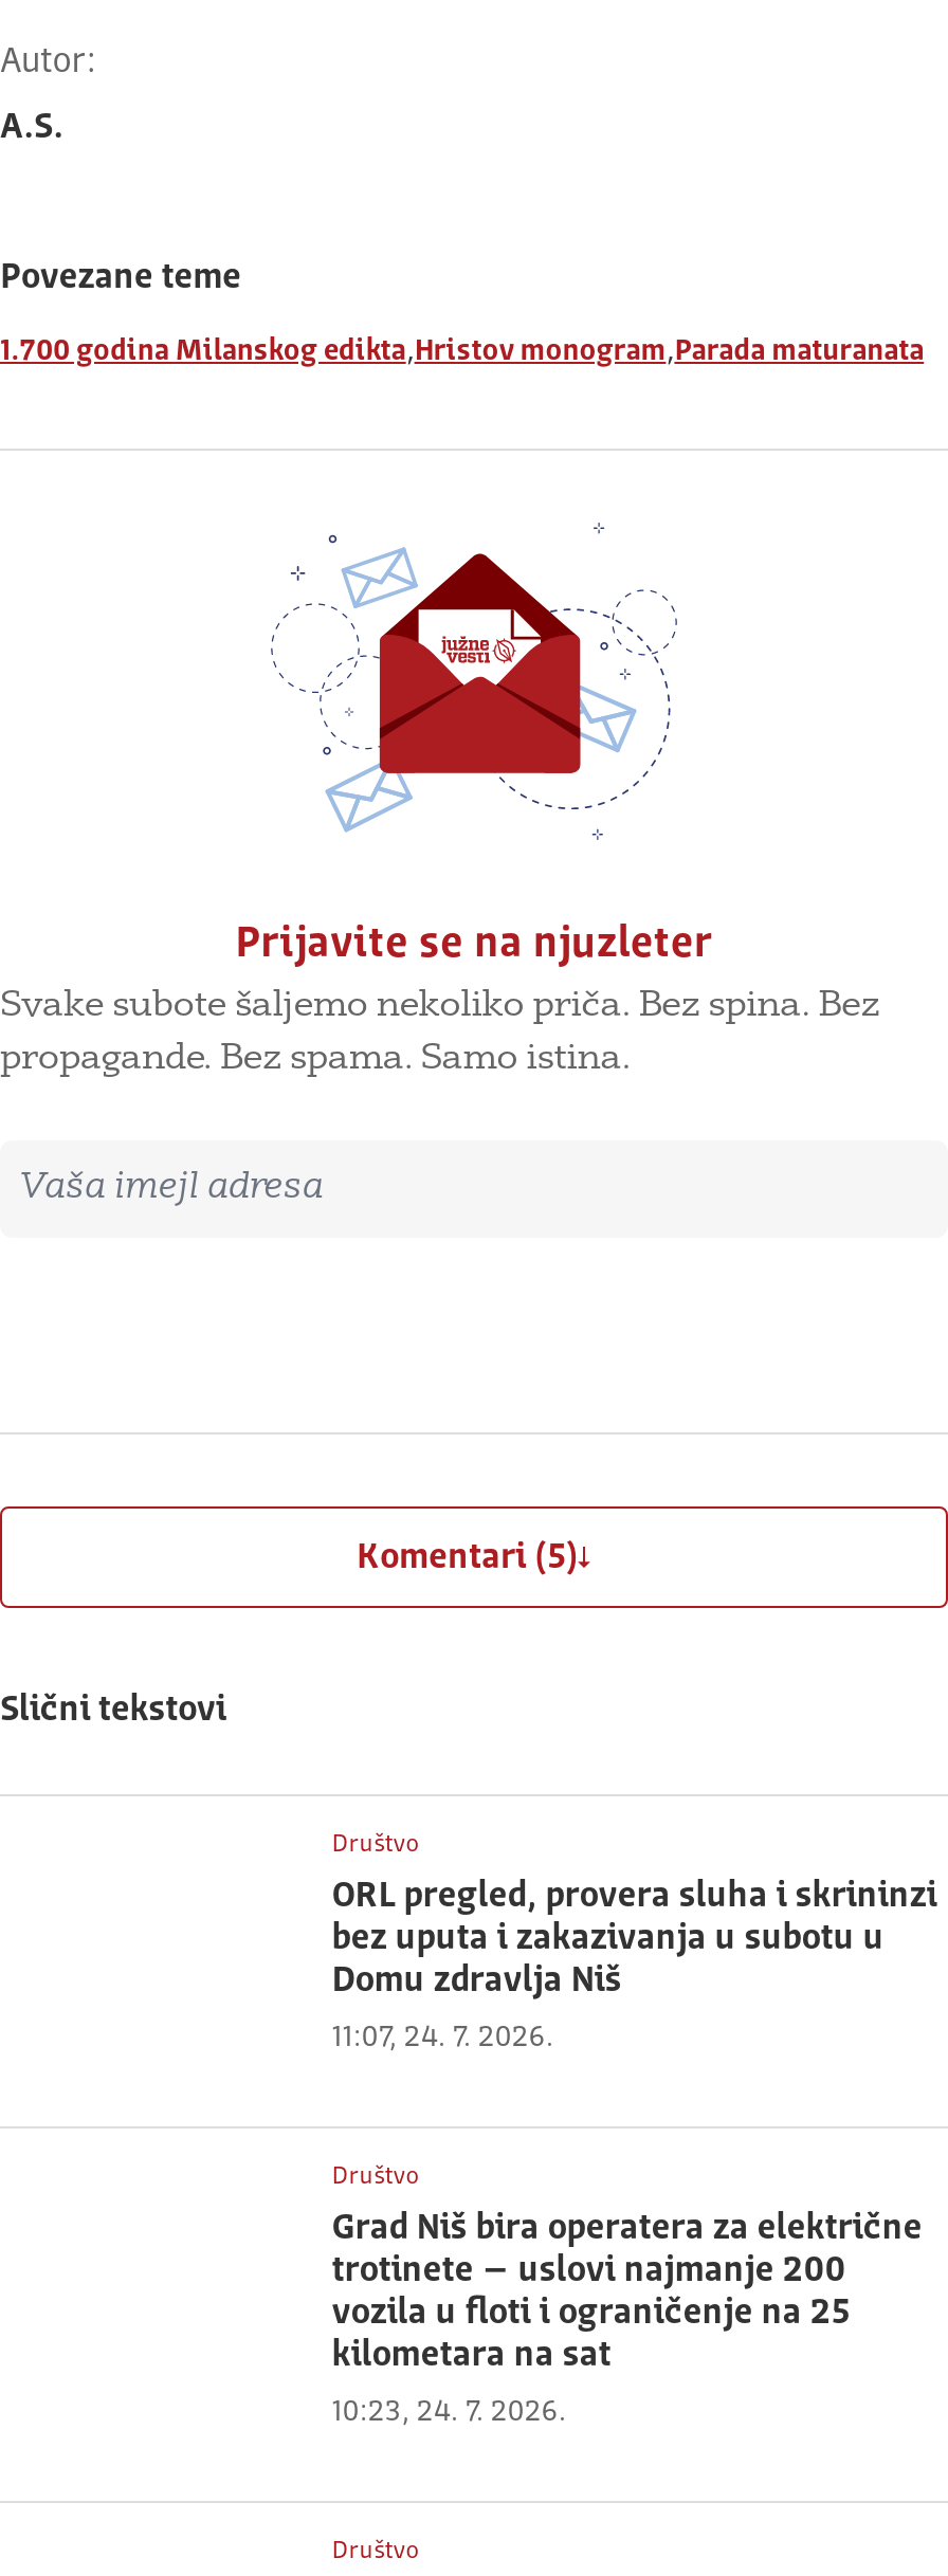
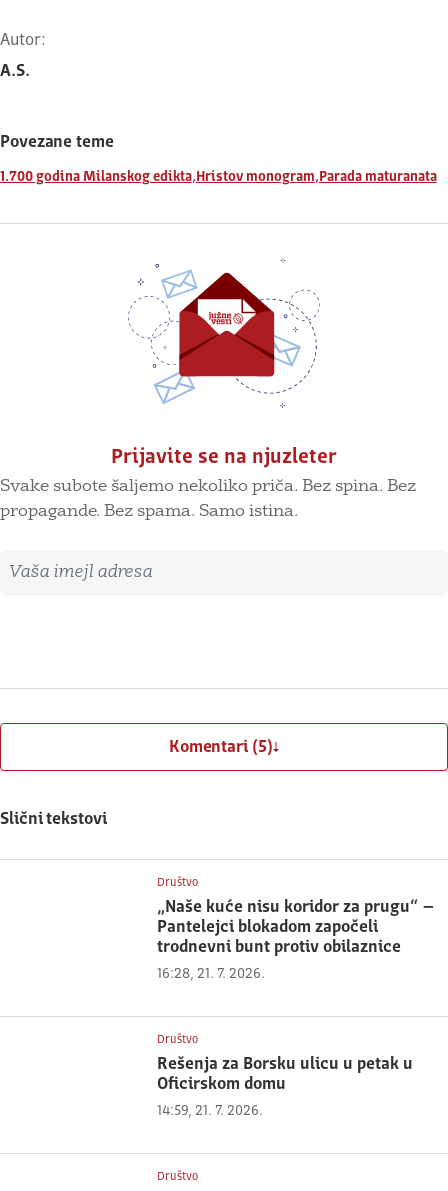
- ORL pregled, provera sluha i skrininzi
- bez uputa i zakazivanja u subotu u
- Domu zdravlja Niš
+ „Naše kuće nisu koridor za prugu“ –
+ Pantelejci blokadom započeli
+ trodnevni bunt protiv obilaznice

- 11:07, 24. 7. 2026.
+ 16:28, 21. 7. 2026.

- Grad Niš bira operatera za električne
- trotinete – uslovi najmanje 200
- vozila u floti i ograničenje na 25
- kilometara na sat
+ Rešenja za Borsku ulicu u petak u
+ Oficirskom domu

- 10:23, 24. 7. 2026.
+ 14:59, 21. 7. 2026.
